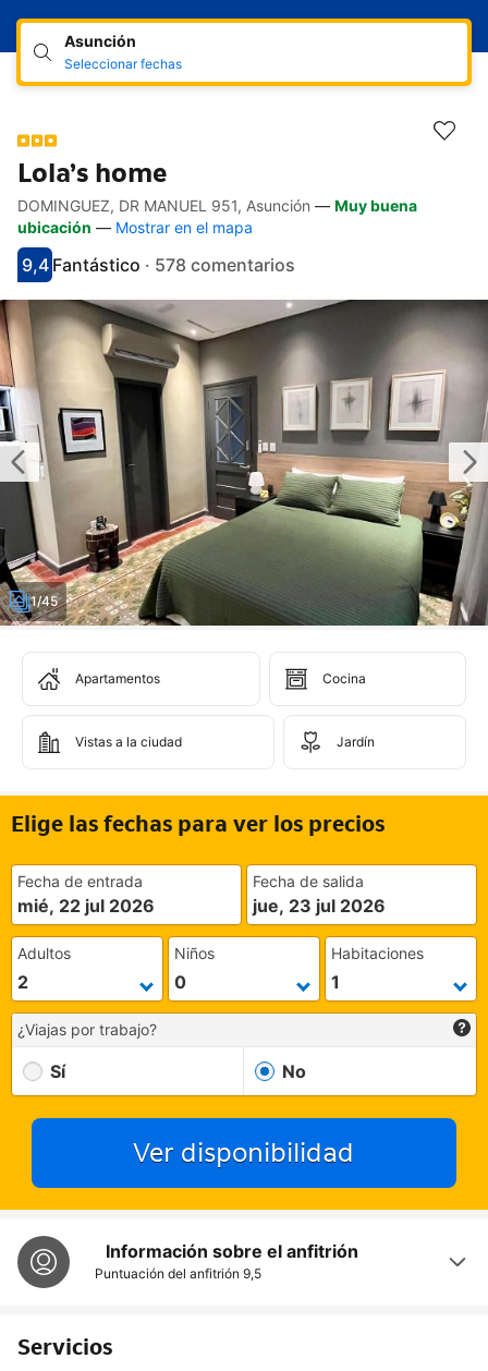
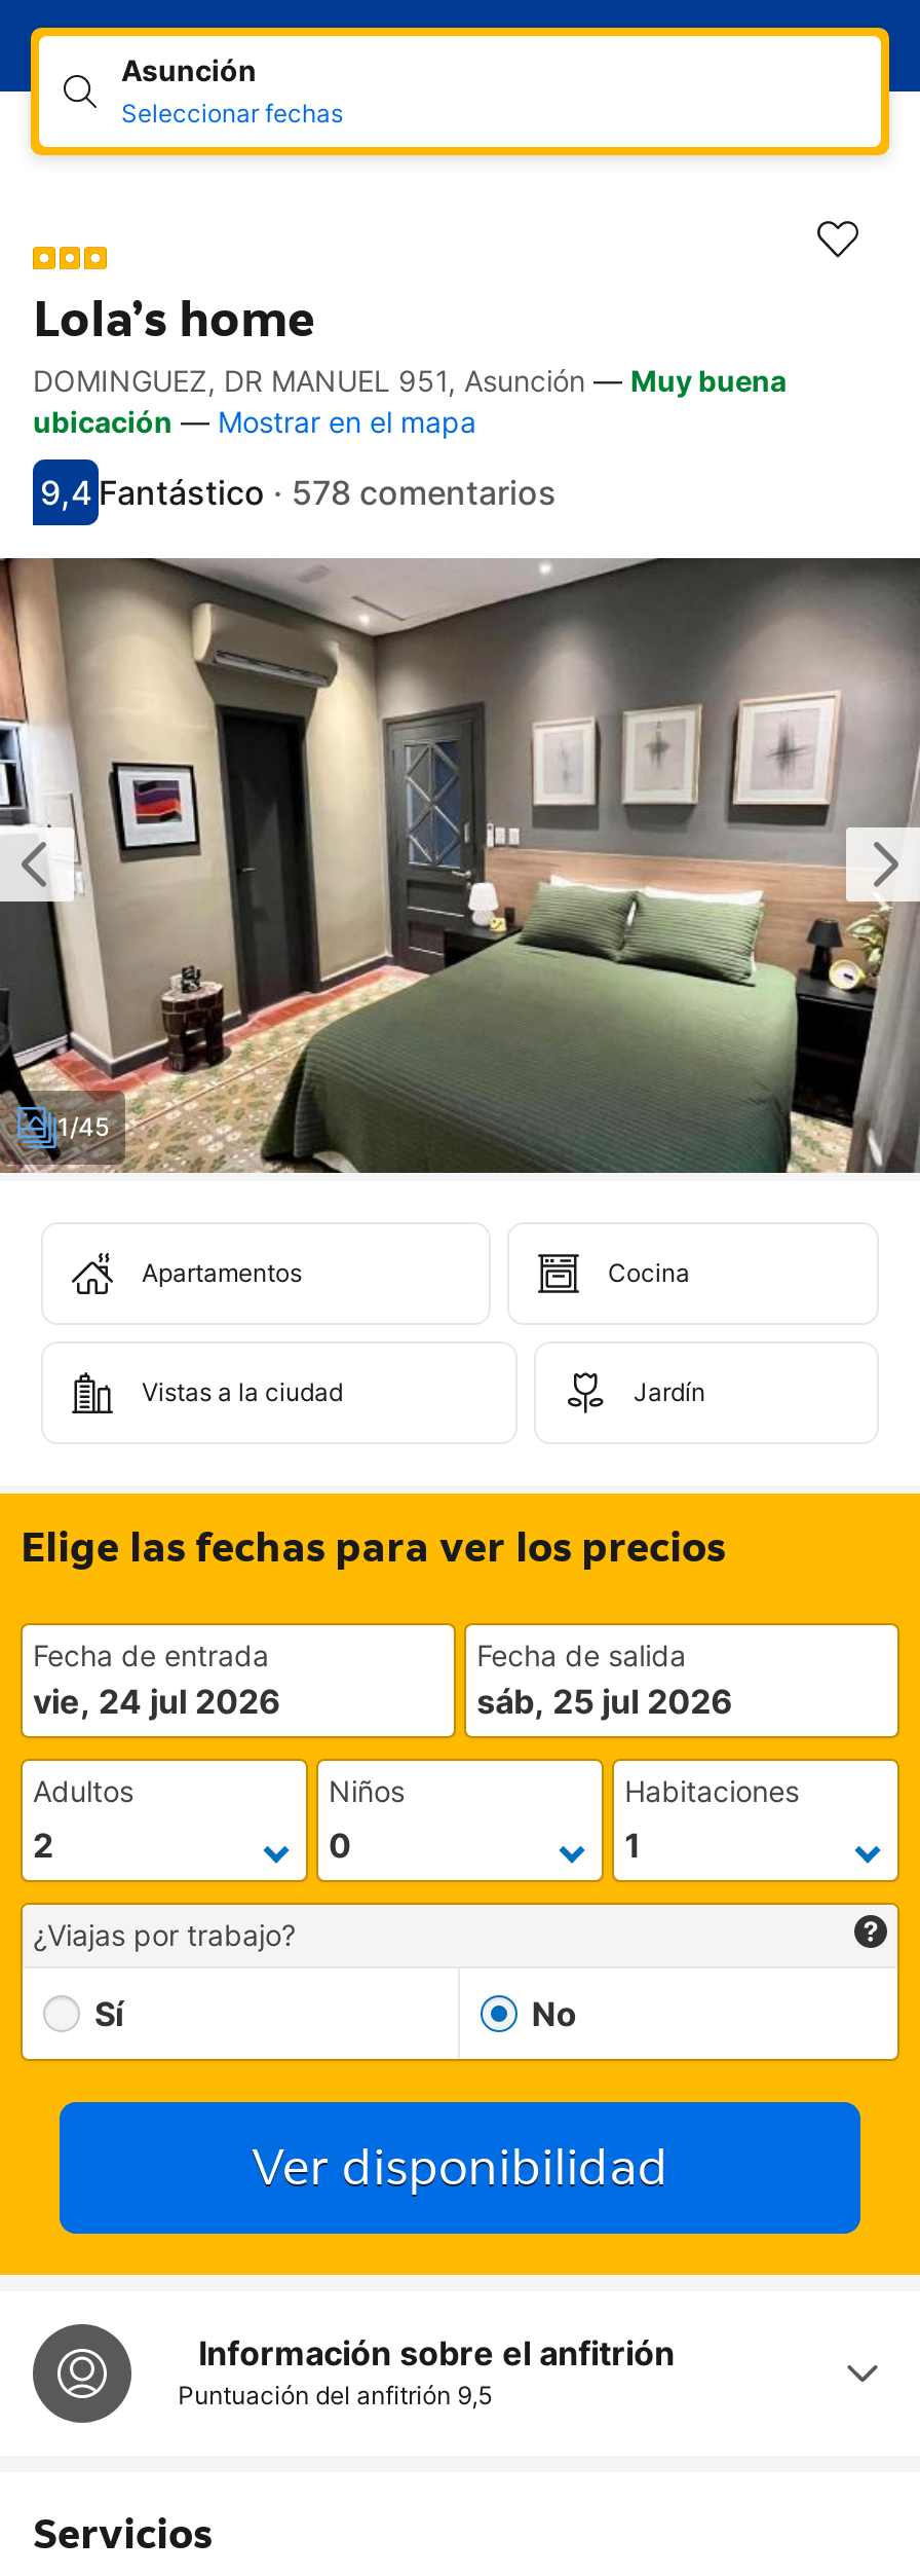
- mié, 22 jul 2026
+ vie, 24 jul 2026

- jue, 23 jul 2026
+ sáb, 25 jul 2026
